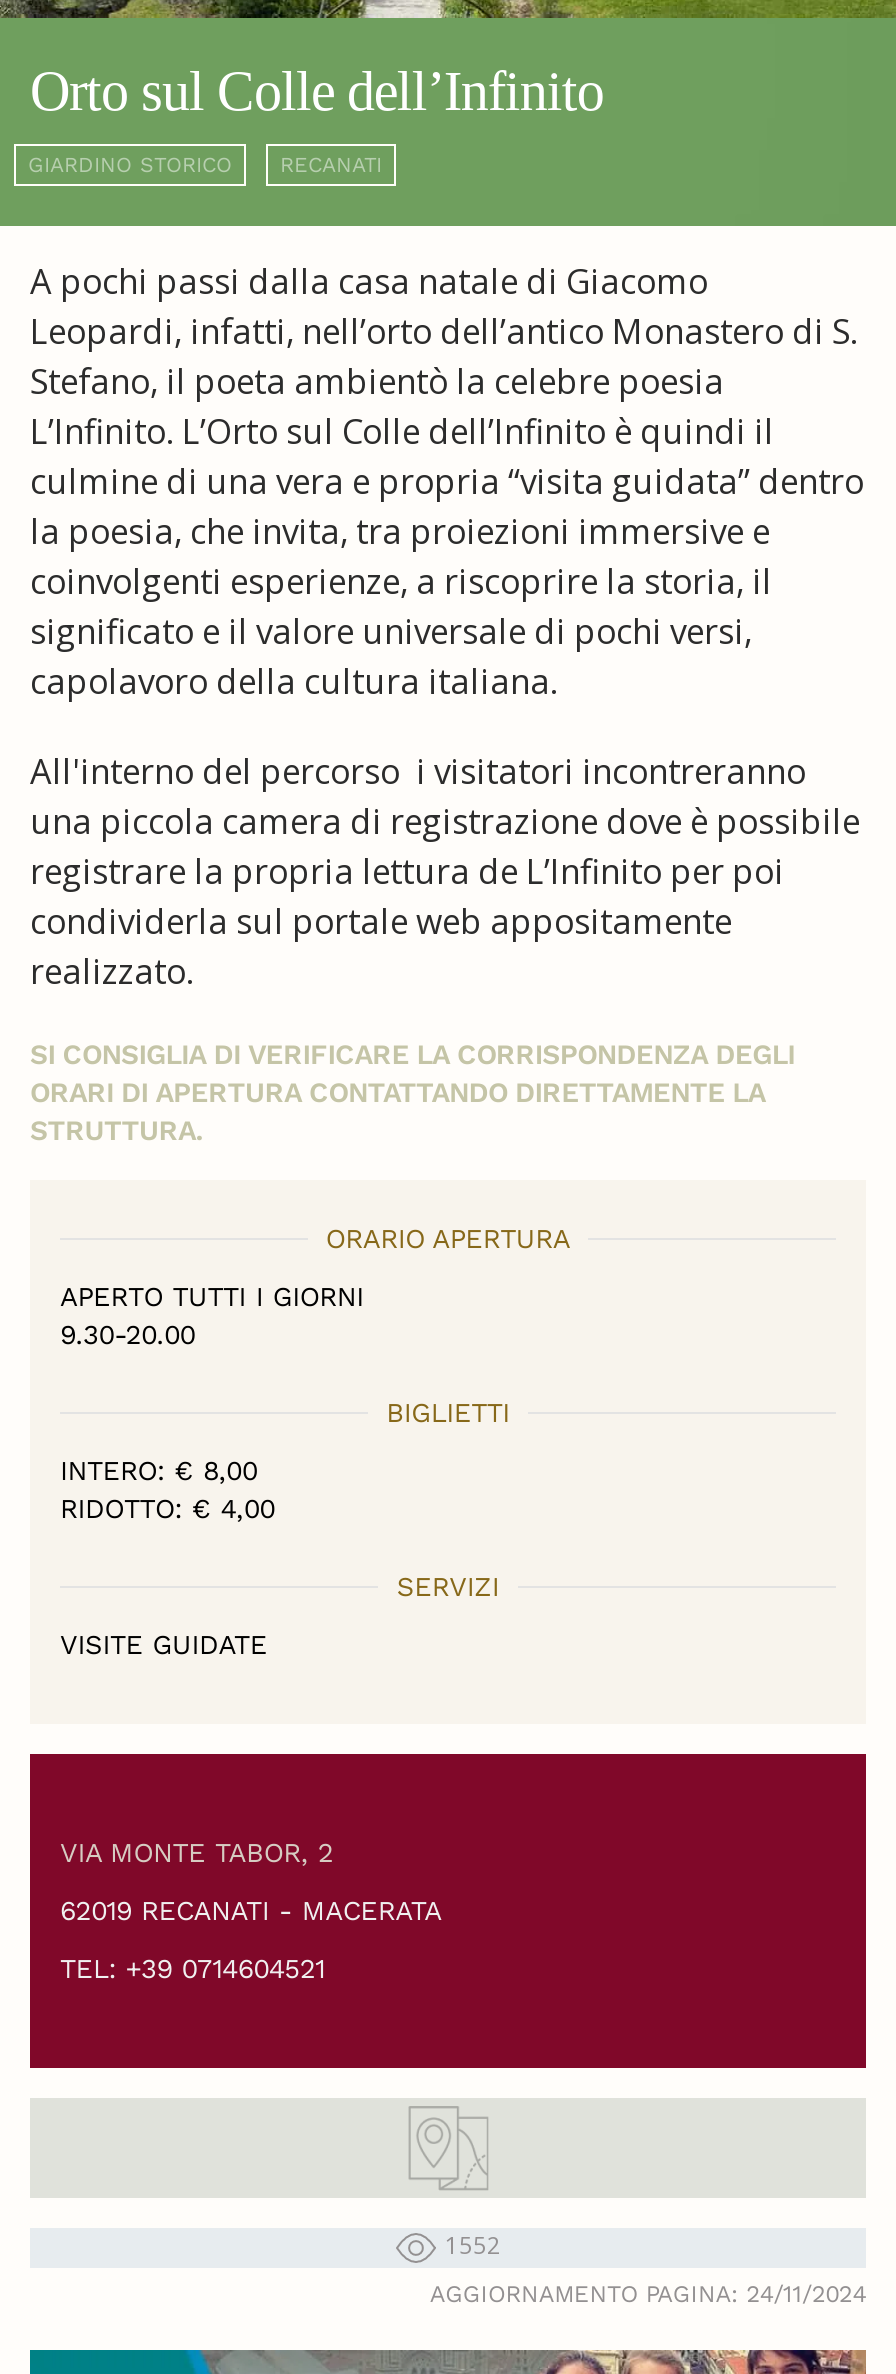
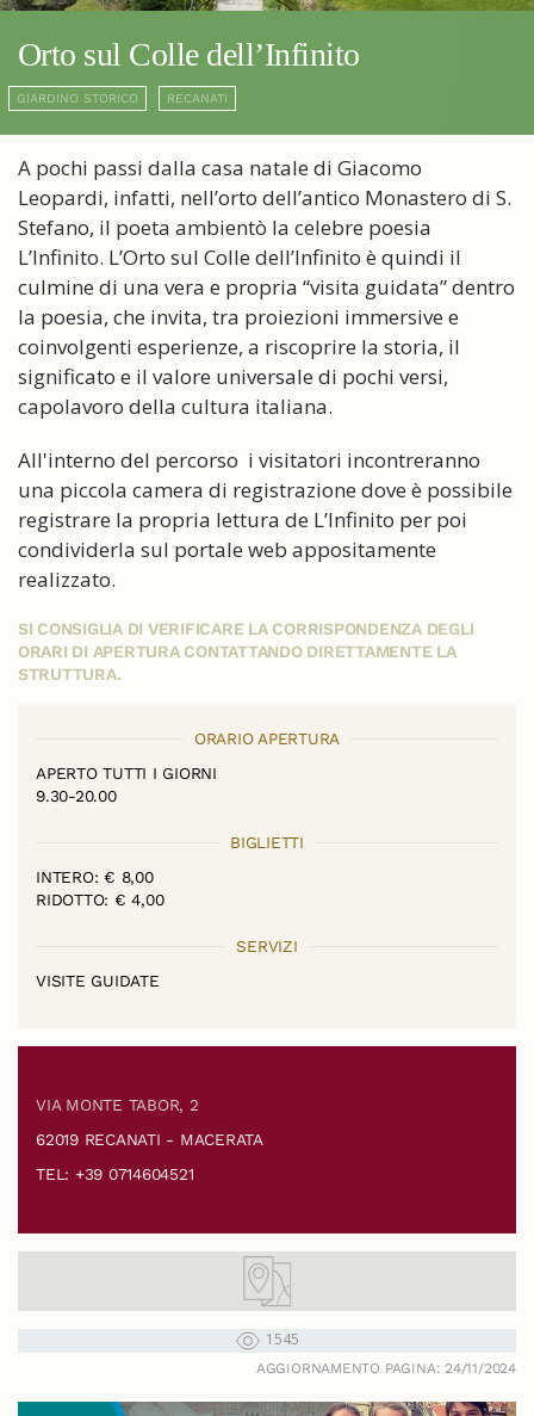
- 1552
+ 1545
